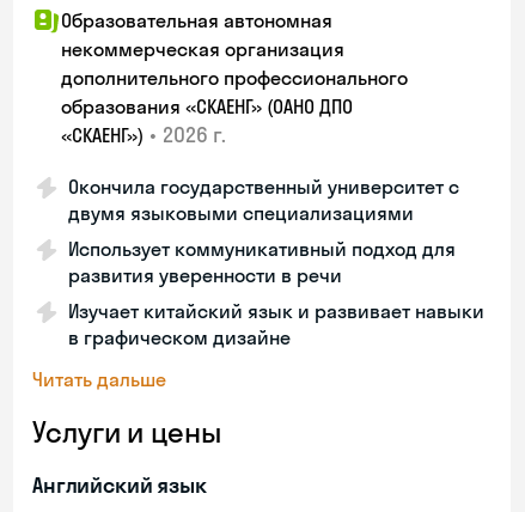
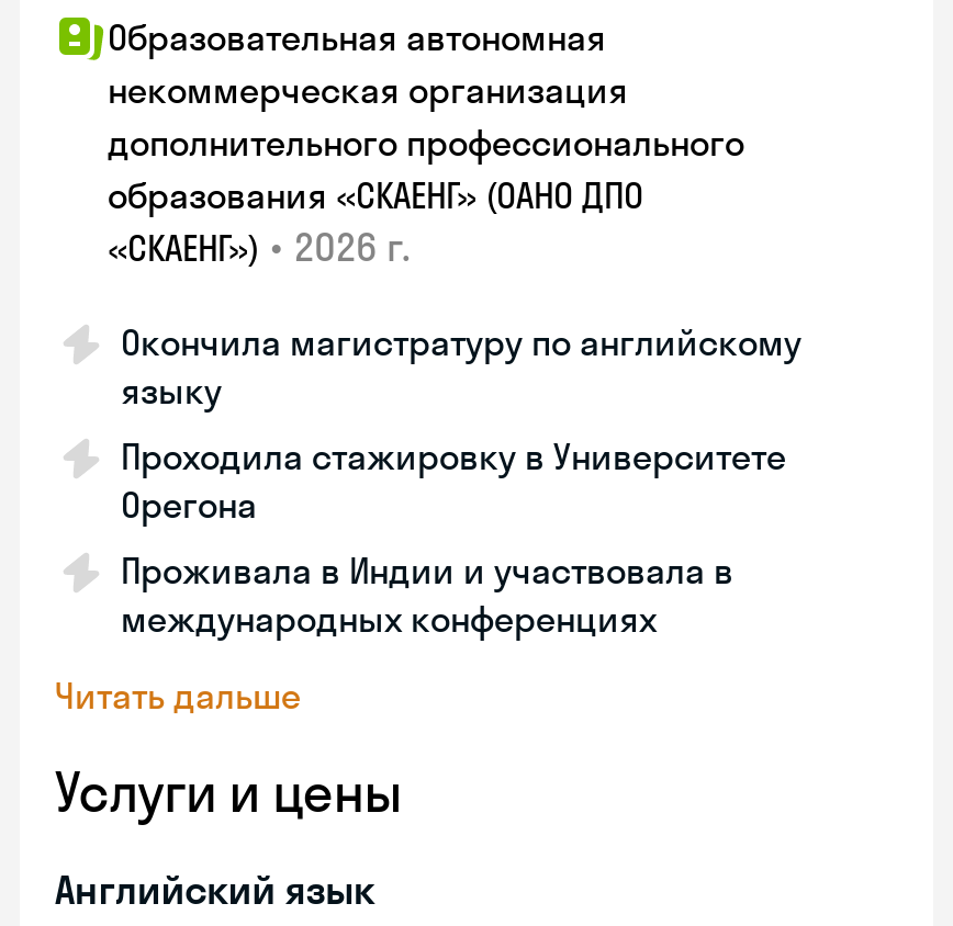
- Окончила государственный университет с
- двумя языковыми специализациями
+ Окончила магистратуру по английскому
+ языку

- Использует коммуникативный подход для
- развития уверенности в речи
+ Проходила стажировку в Университете
+ Орегона

- Изучает китайский язык и развивает навыки
- в графическом дизайне
+ Проживала в Индии и участвовала в
+ международных конференциях
